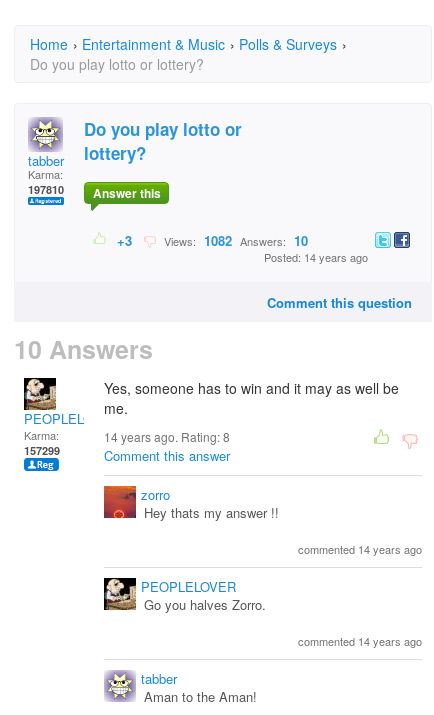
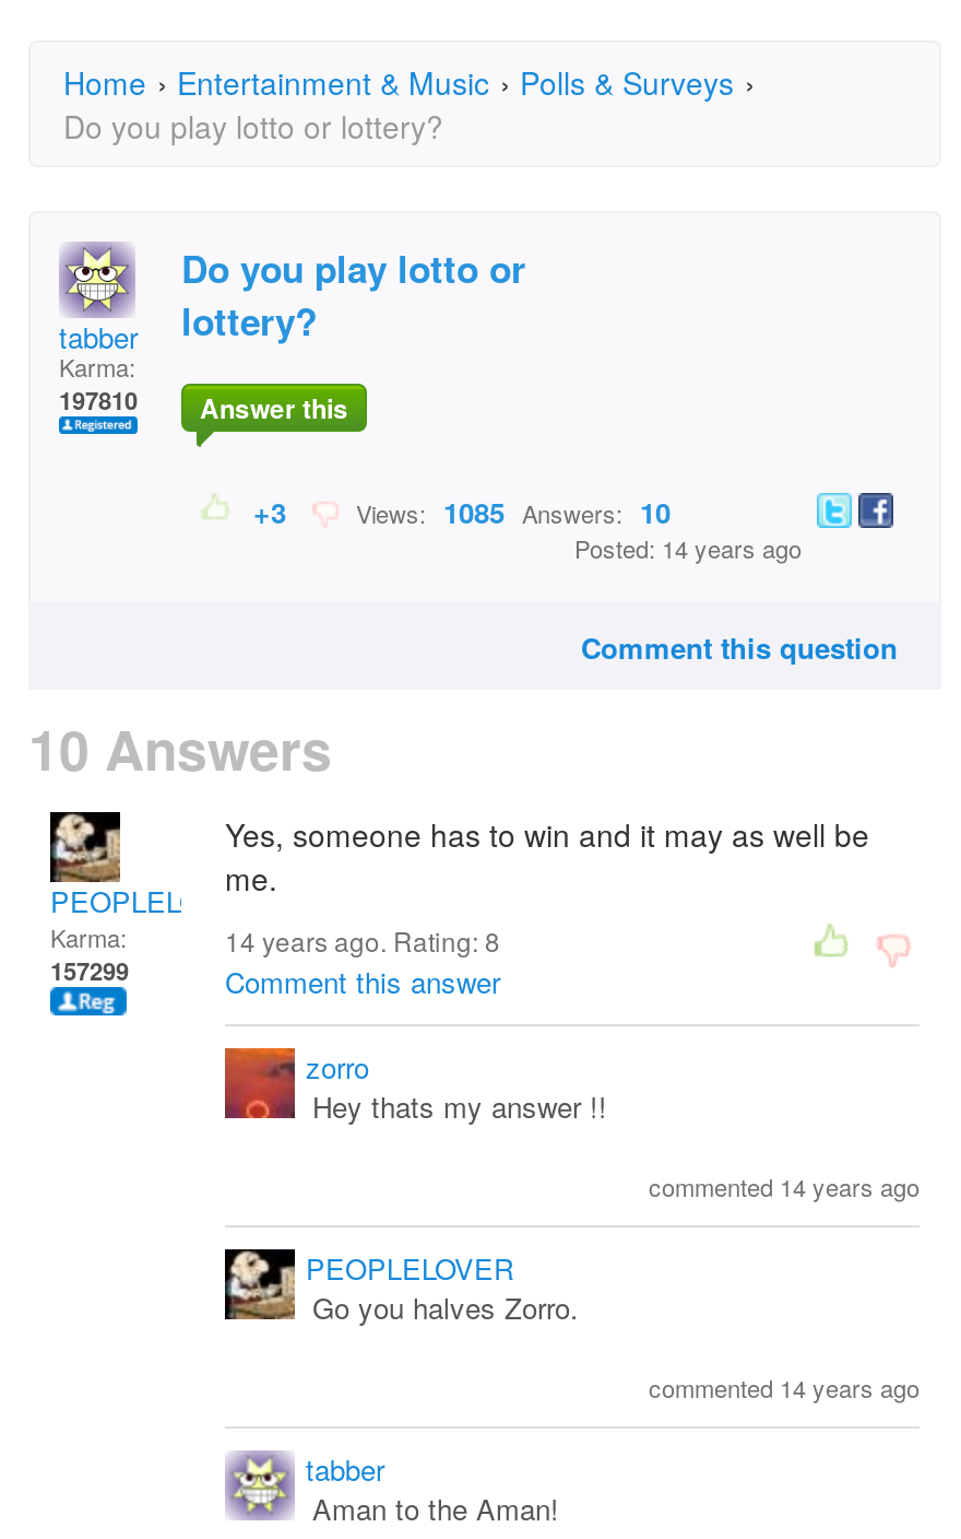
- Views: 1082 Answers: 10
+ Views: 1085 Answers: 10
